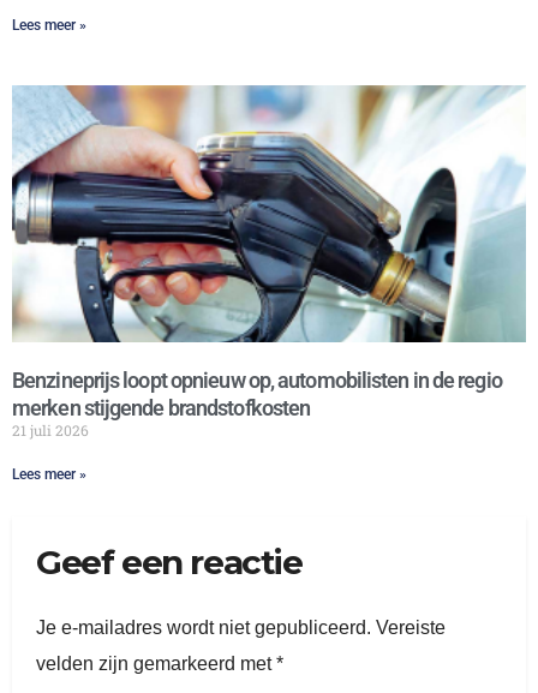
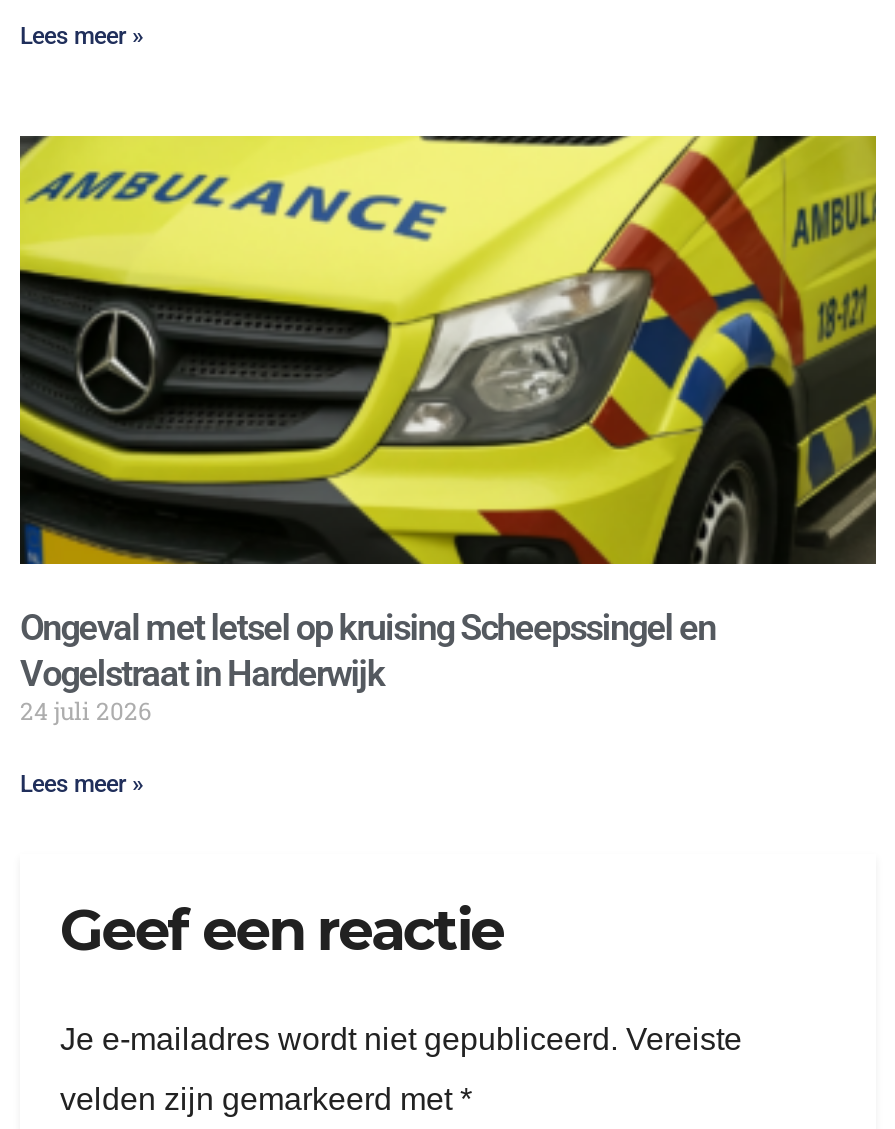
- [image]
- Benzineprijs loopt opnieuw op, automobilisten in de regio
- merken stijgende brandstofkosten
- 21 juli 2026
+ [image]
+ Ongeval met letsel op kruising Scheepssingel en
+ Vogelstraat in Harderwijk
+ 24 juli 2026
